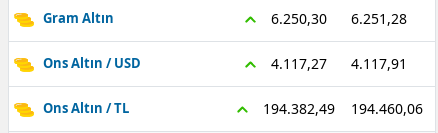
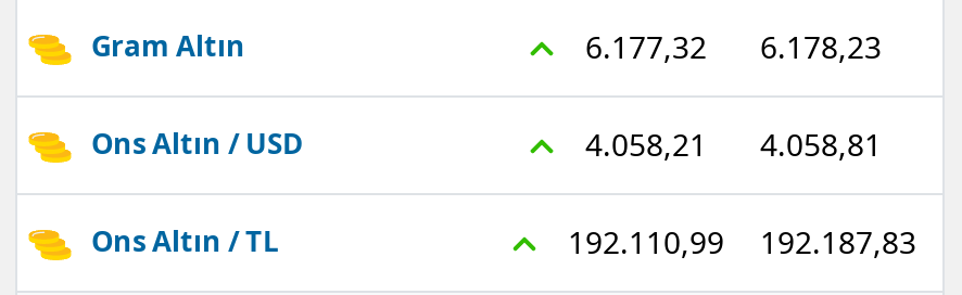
- 6.250,30
+ 6.177,32

- 6.251,28
+ 6.178,23

- 4.117,27
+ 4.058,21

- 4.117,91
+ 4.058,81

- 194.382,49
+ 192.110,99

- 194.460,06
+ 192.187,83
